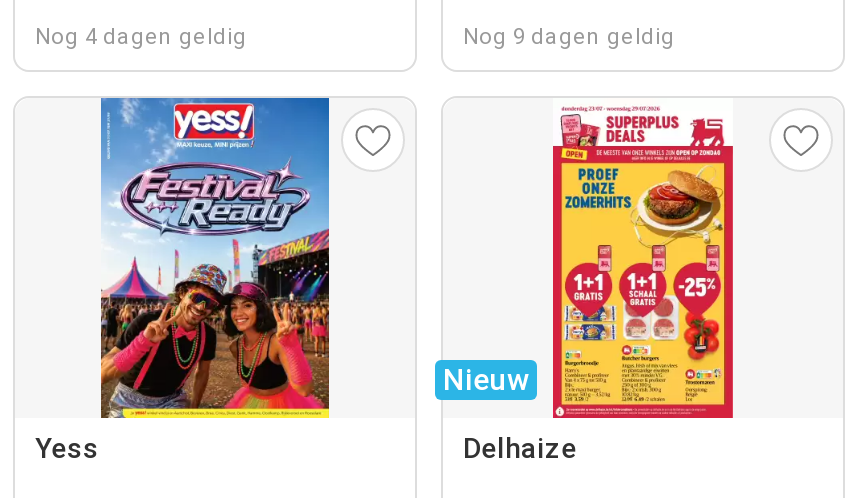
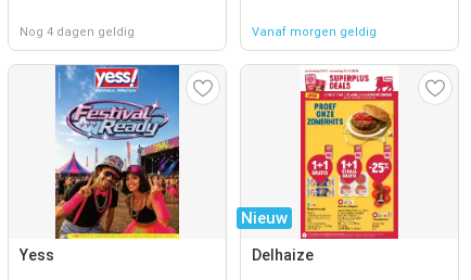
- Nog 9 dagen geldig
+ Vanaf morgen geldig
